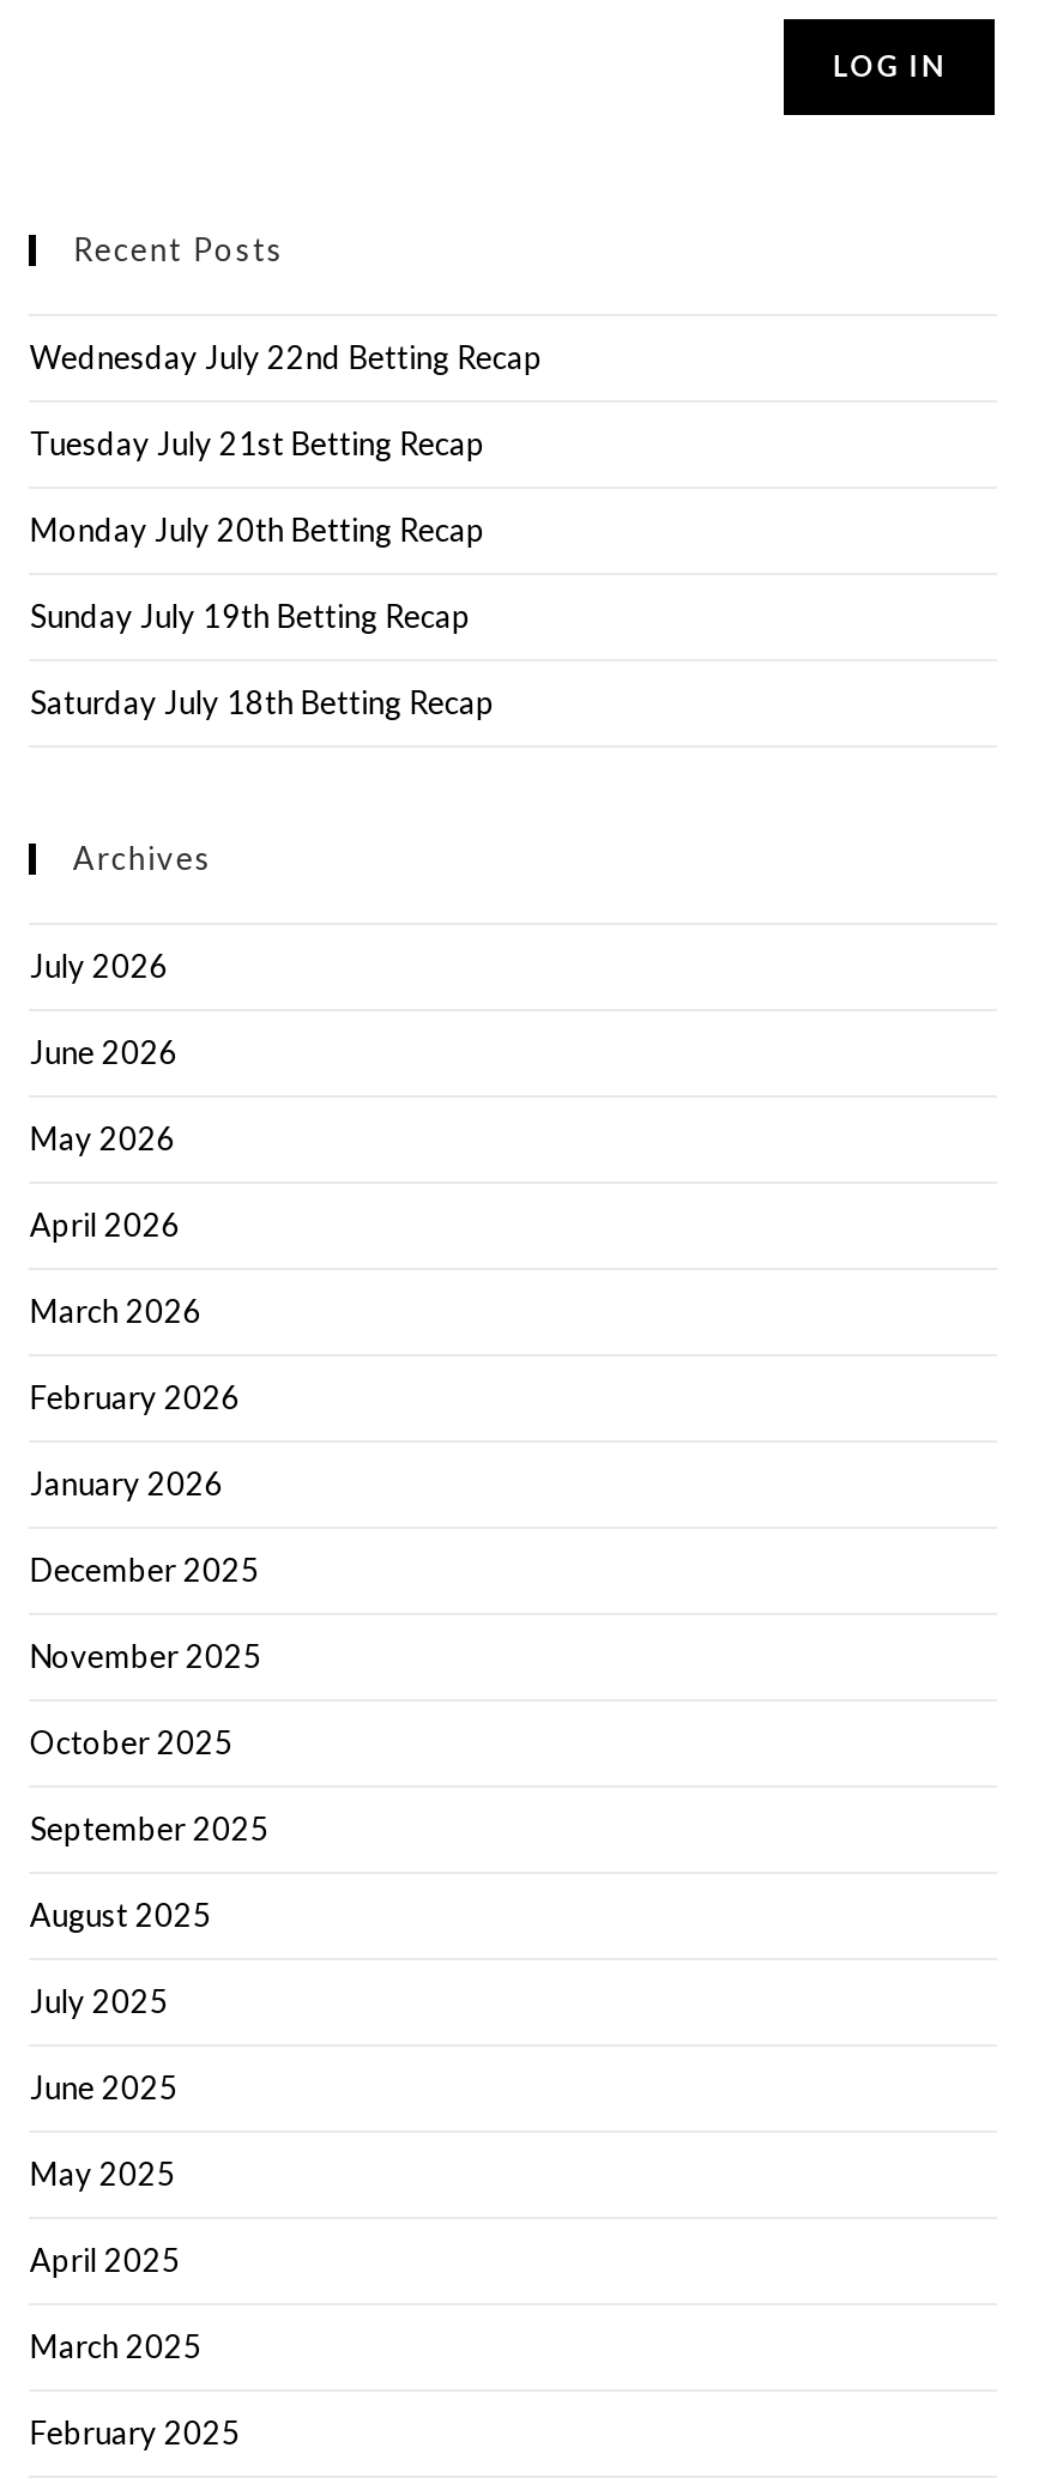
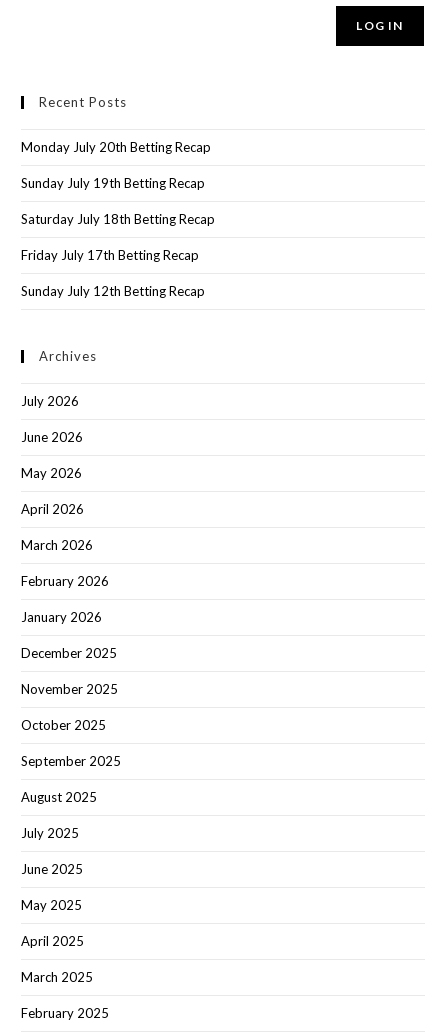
- Wednesday July 22nd Betting Recap
- Tuesday July 21st Betting Recap

moved up: Monday July 20th Betting Recap | Sunday July 19th Betting Recap | Saturday July 18th Betting Recap

+ Friday July 17th Betting Recap
+ Sunday July 12th Betting Recap
